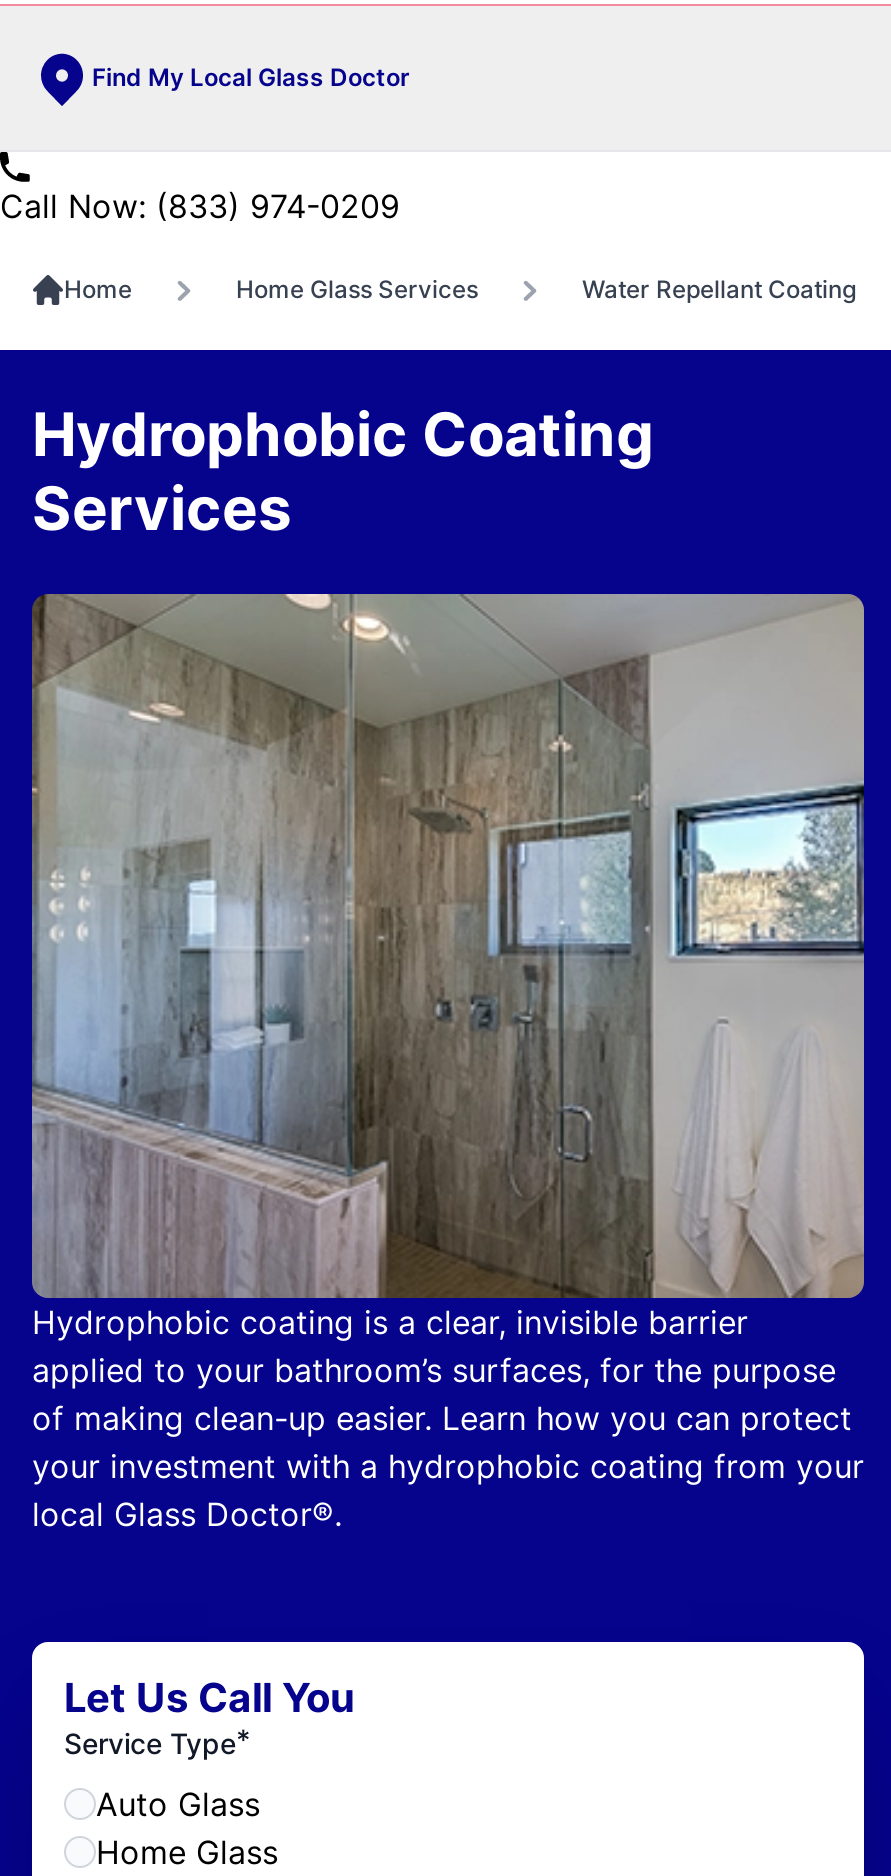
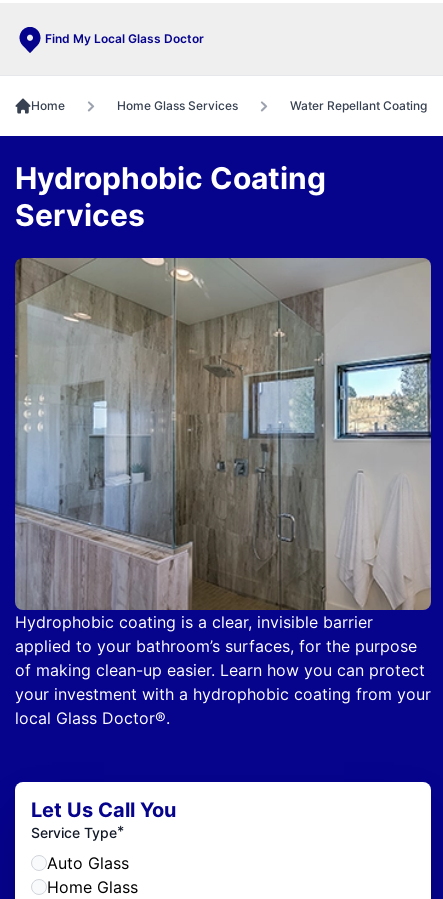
- Call Now: (833) 974-0209
